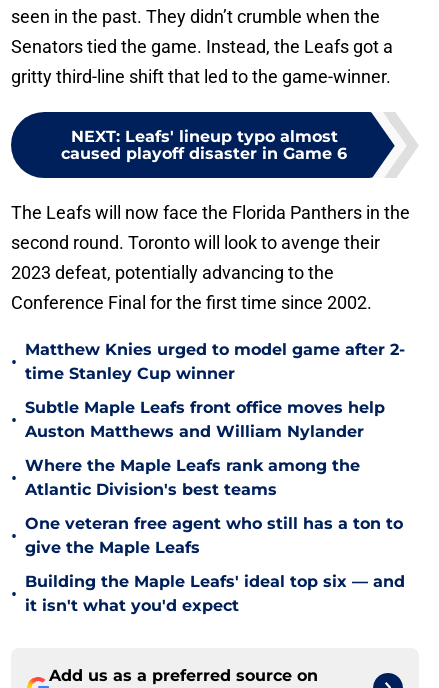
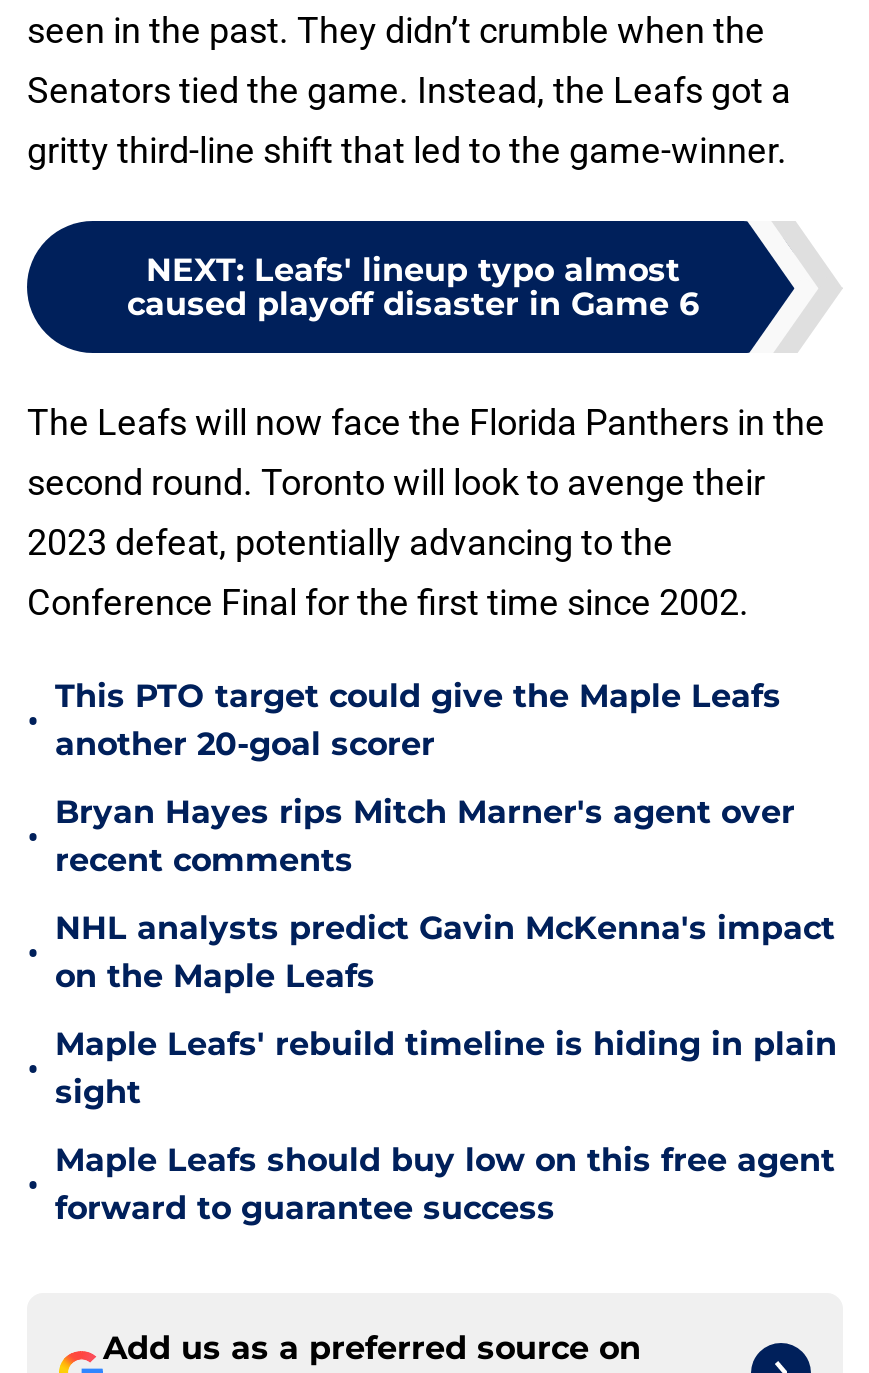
- Matthew Knies urged to model game after 2-
- time Stanley Cup winner
+ This PTO target could give the Maple Leafs
+ another 20-goal scorer

- Subtle Maple Leafs front office moves help
- Auston Matthews and William Nylander
+ Bryan Hayes rips Mitch Marner's agent over
+ recent comments

- Where the Maple Leafs rank among the
- Atlantic Division's best teams
+ NHL analysts predict Gavin McKenna's impact
+ on the Maple Leafs

- One veteran free agent who still has a ton to
- give the Maple Leafs
+ Maple Leafs' rebuild timeline is hiding in plain
+ sight

- Building the Maple Leafs' ideal top six — and
- it isn't what you'd expect
+ Maple Leafs should buy low on this free agent
+ forward to guarantee success
